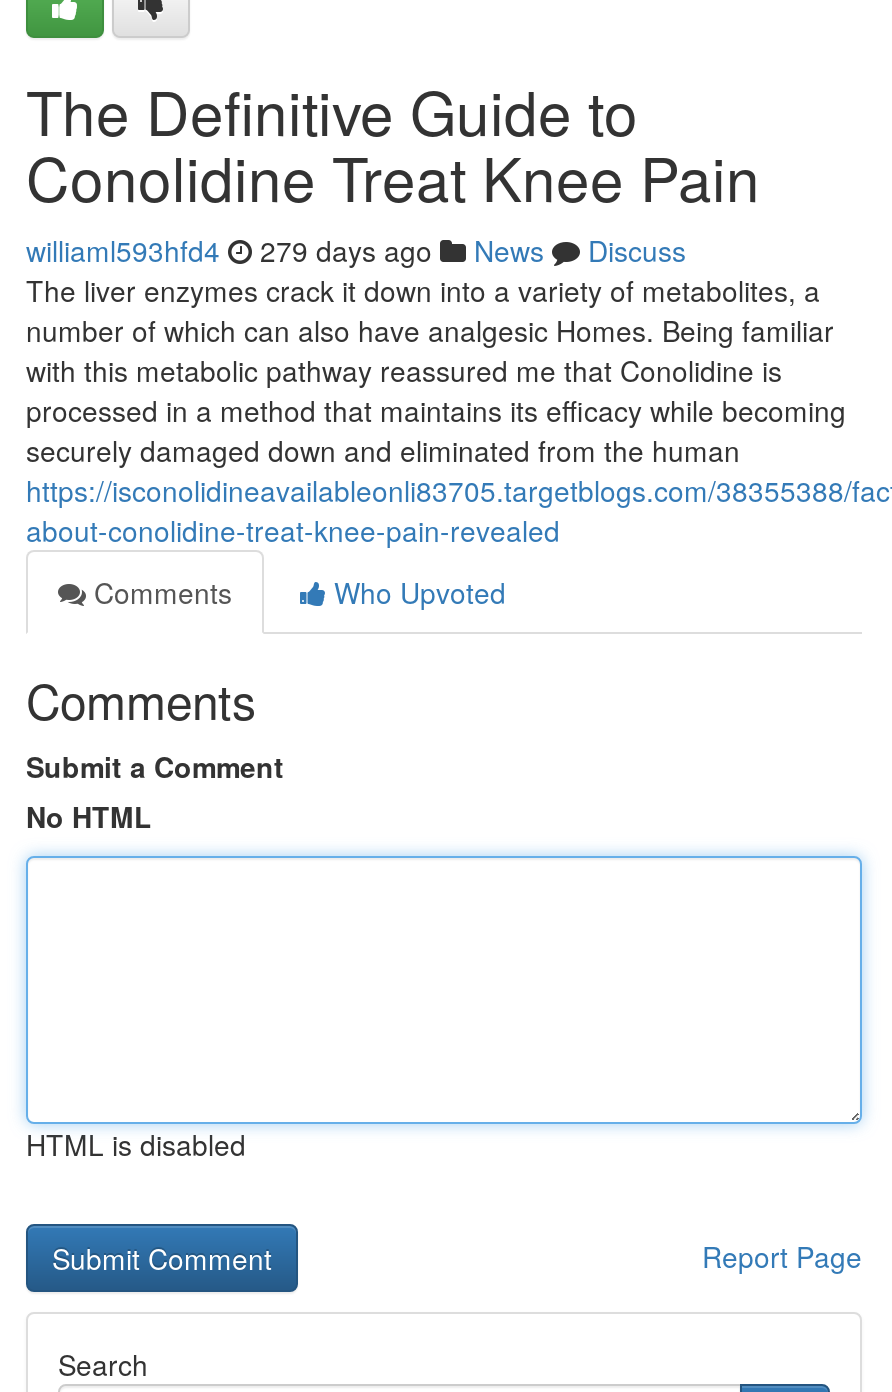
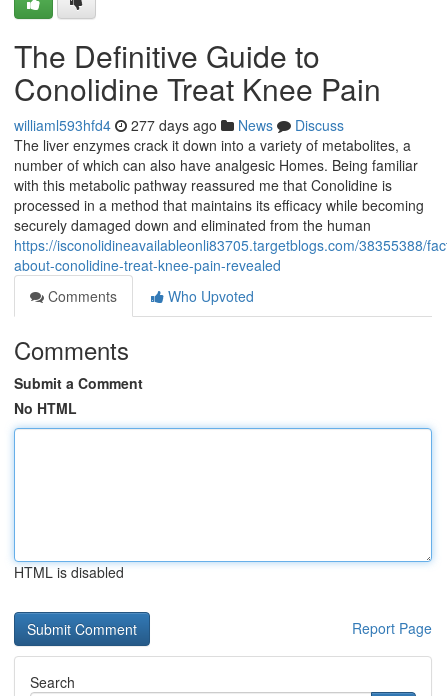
- williaml593hfd4 279 days ago News Discuss
+ williaml593hfd4 277 days ago News Discuss
